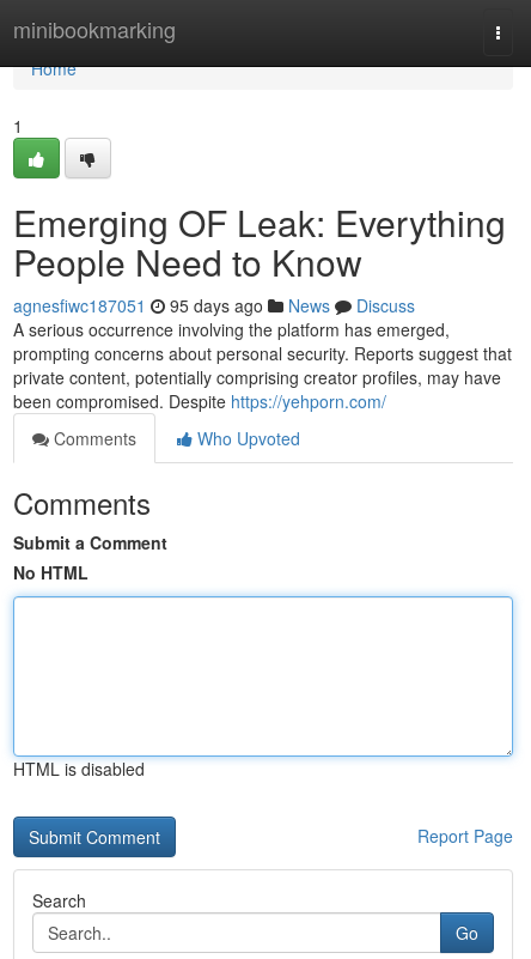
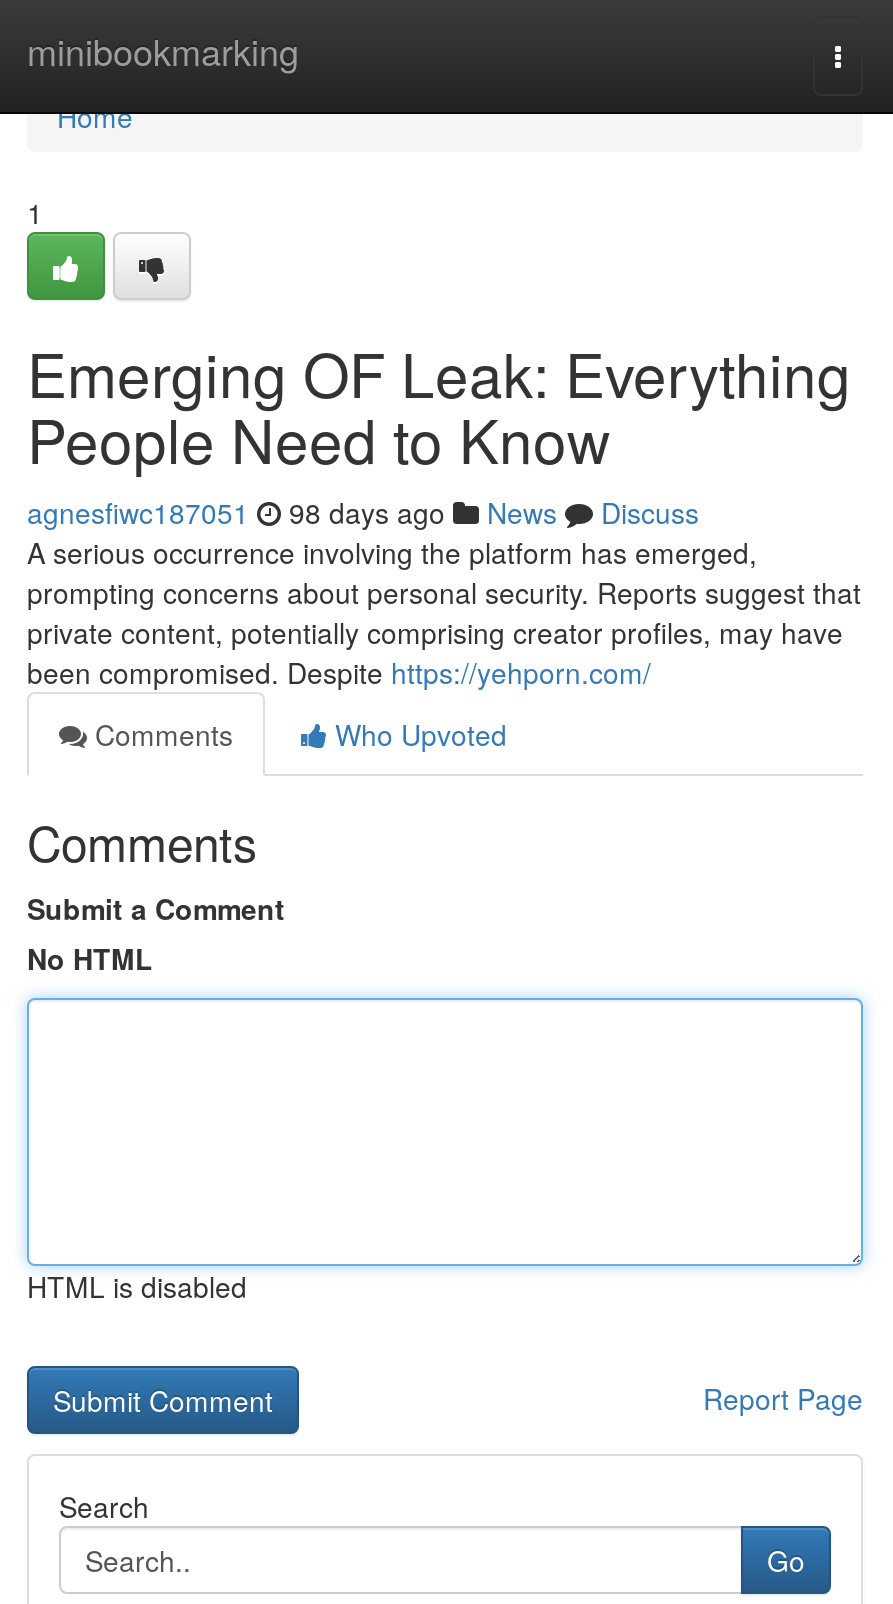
- agnesfiwc187051 95 days ago News Discuss
+ agnesfiwc187051 98 days ago News Discuss
